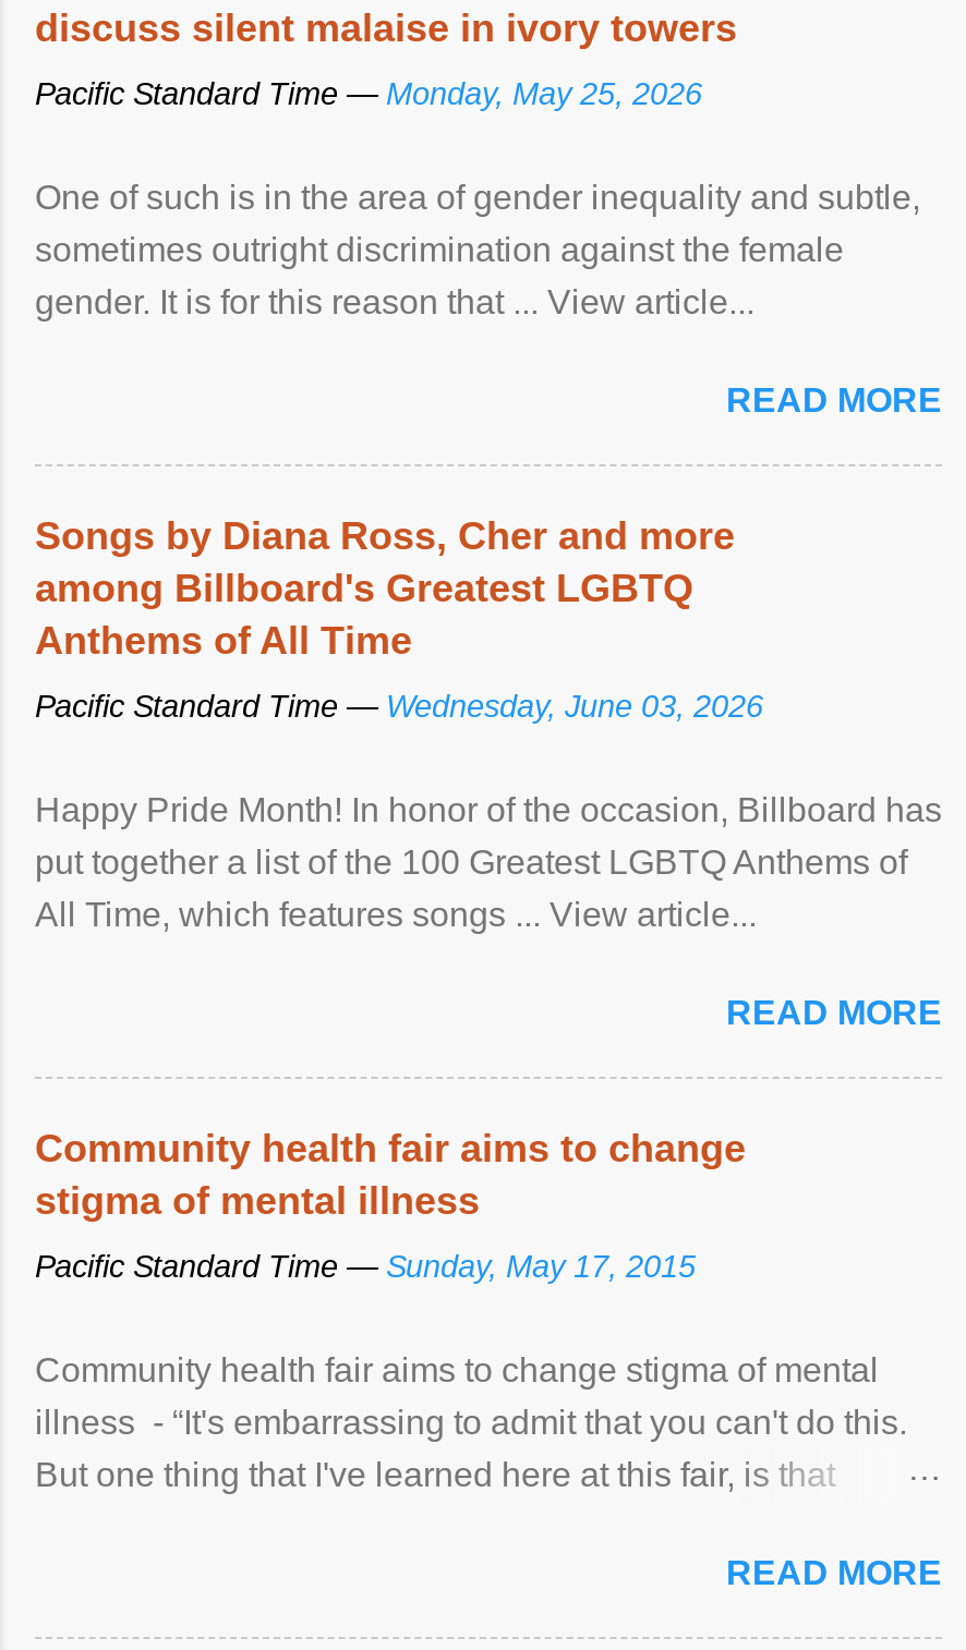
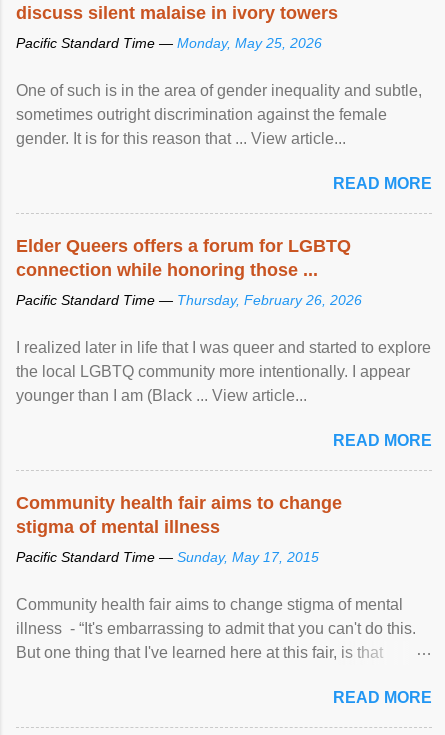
- Songs by Diana Ross, Cher and more
- among Billboard's Greatest LGBTQ
- Anthems of All Time
+ Elder Queers offers a forum for LGBTQ
+ connection while honoring those ...

- Pacific Standard Time — Wednesday, June 03, 2026
+ Pacific Standard Time — Thursday, February 26, 2026

- Happy Pride Month! In honor of the occasion, Billboard has
- put together a list of the 100 Greatest LGBTQ Anthems of
- All Time, which features songs ... View article...
+ I realized later in life that I was queer and started to explore
+ the local LGBTQ community more intentionally. I appear
+ younger than I am (Black ... View article...
